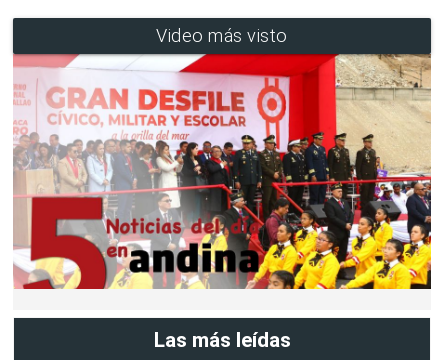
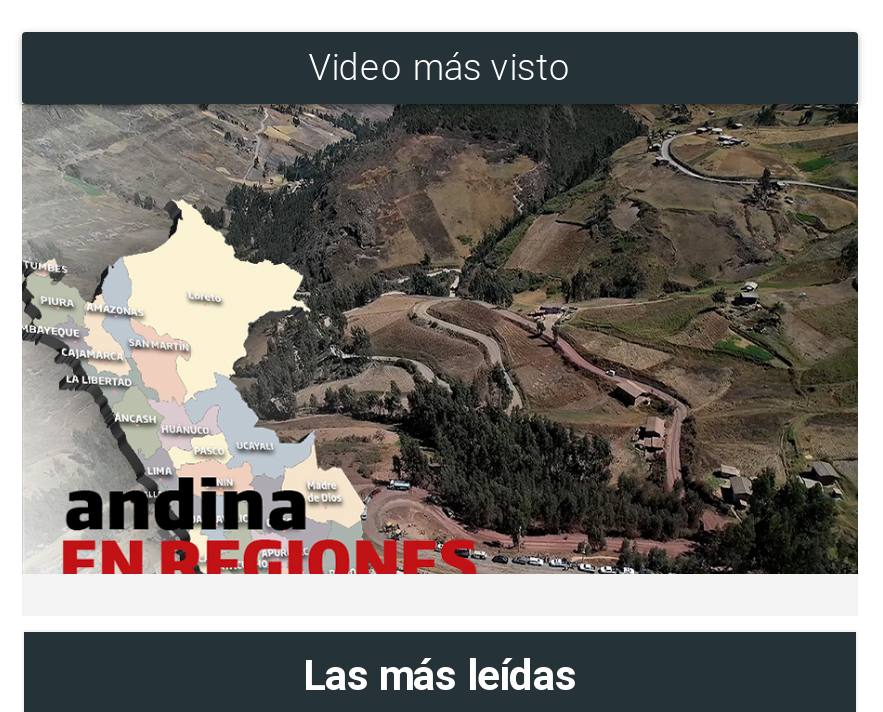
- [image]
+ [image]
